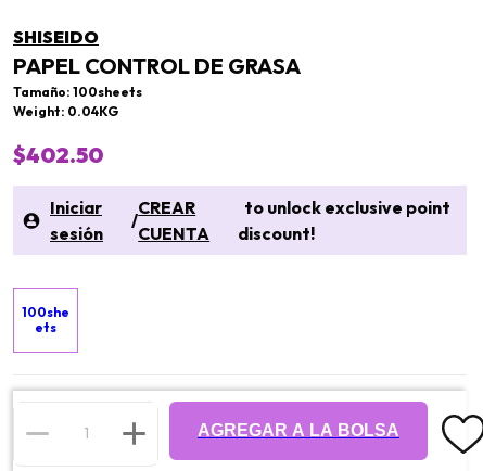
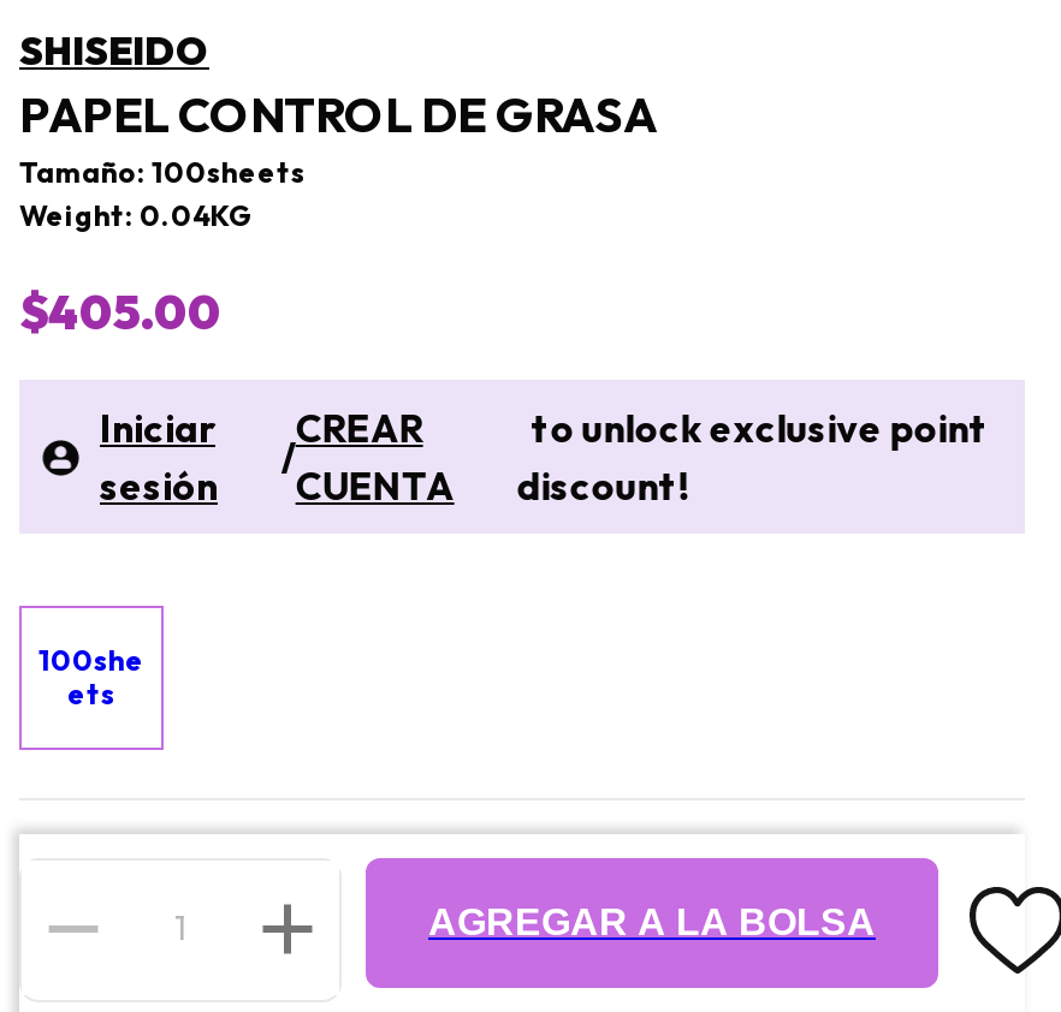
- $402.50
+ $405.00
